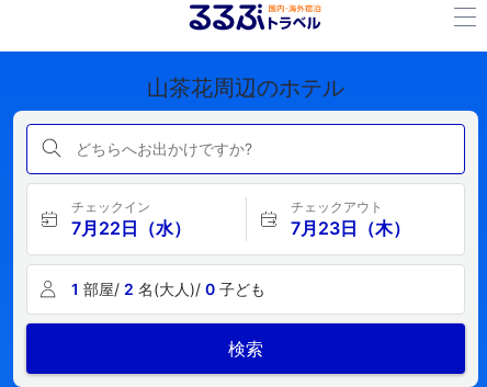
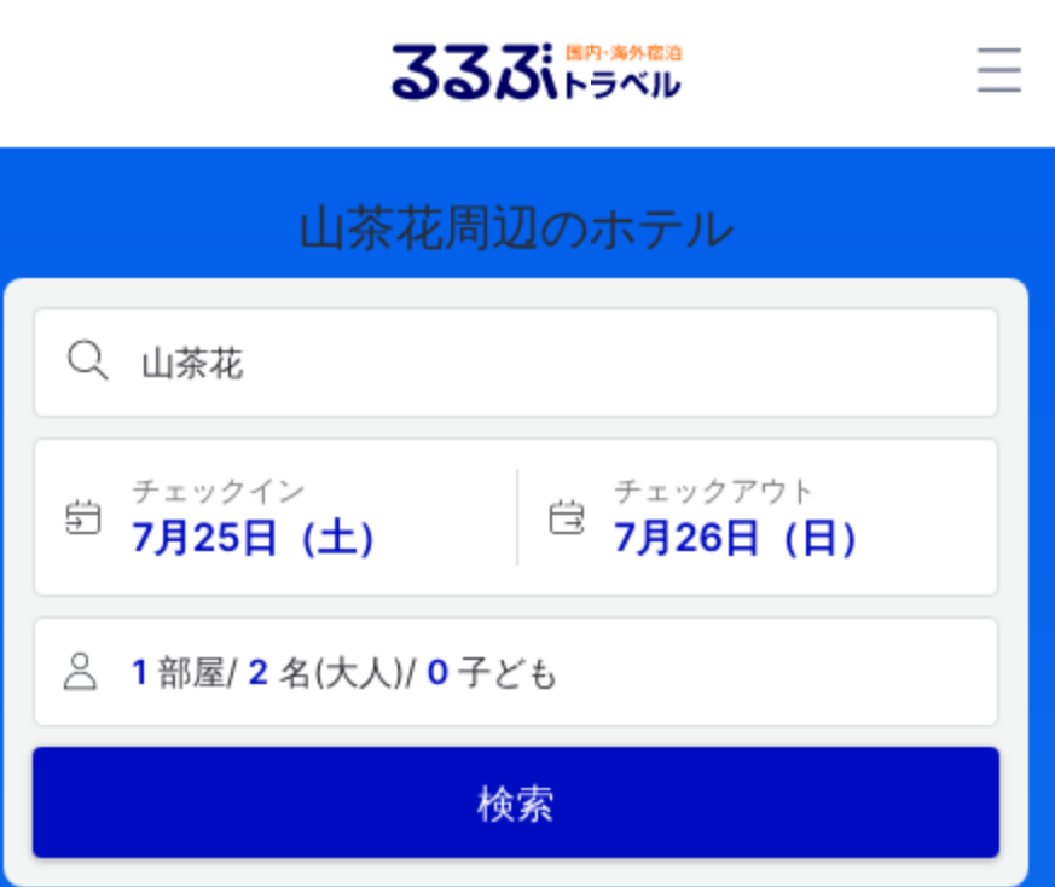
- どちらへお出かけですか?
+ 山茶花

- 7月22日（水）
+ 7月25日（土）

- 7月23日（木）
+ 7月26日（日）
